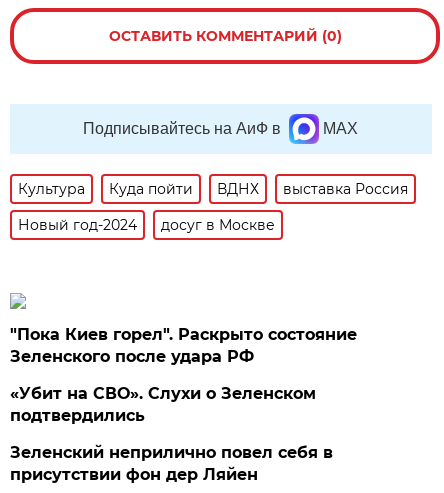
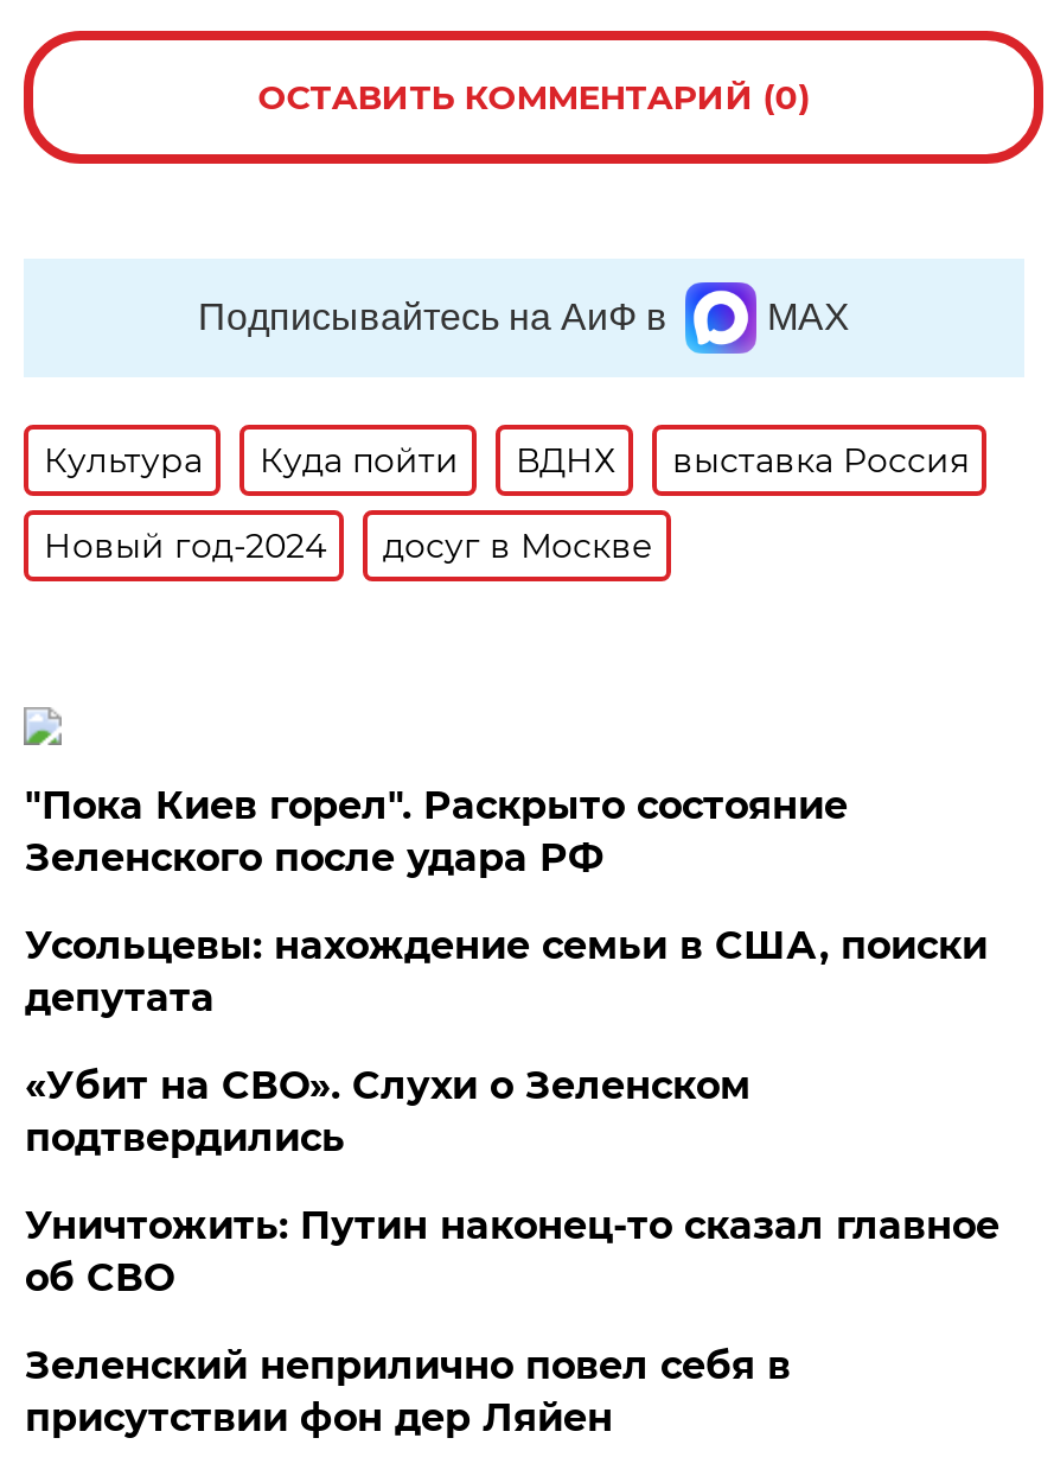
+ Усольцевы: нахождение семьи в США, поиски
+ депутата

+ Уничтожить: Путин наконец-то сказал главное
+ об СВО
